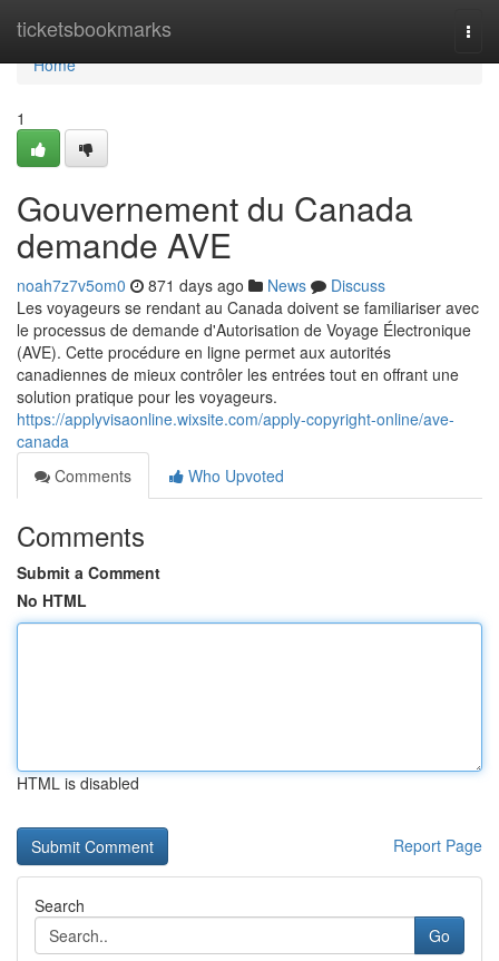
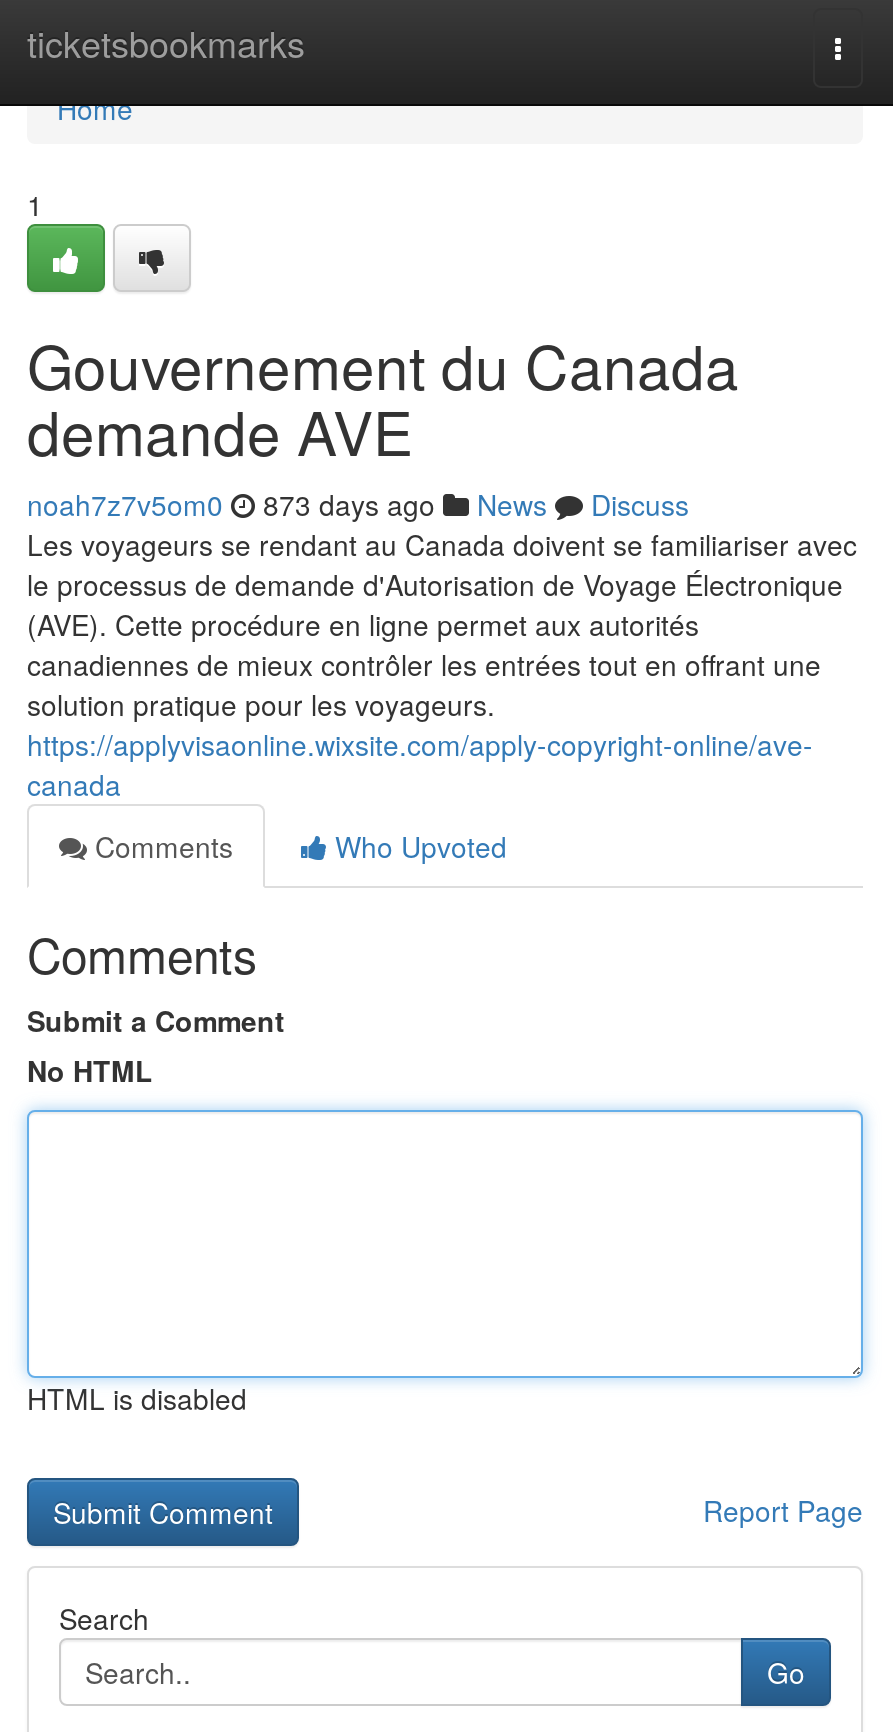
- noah7z7v5om0 871 days ago News Discuss
+ noah7z7v5om0 873 days ago News Discuss
